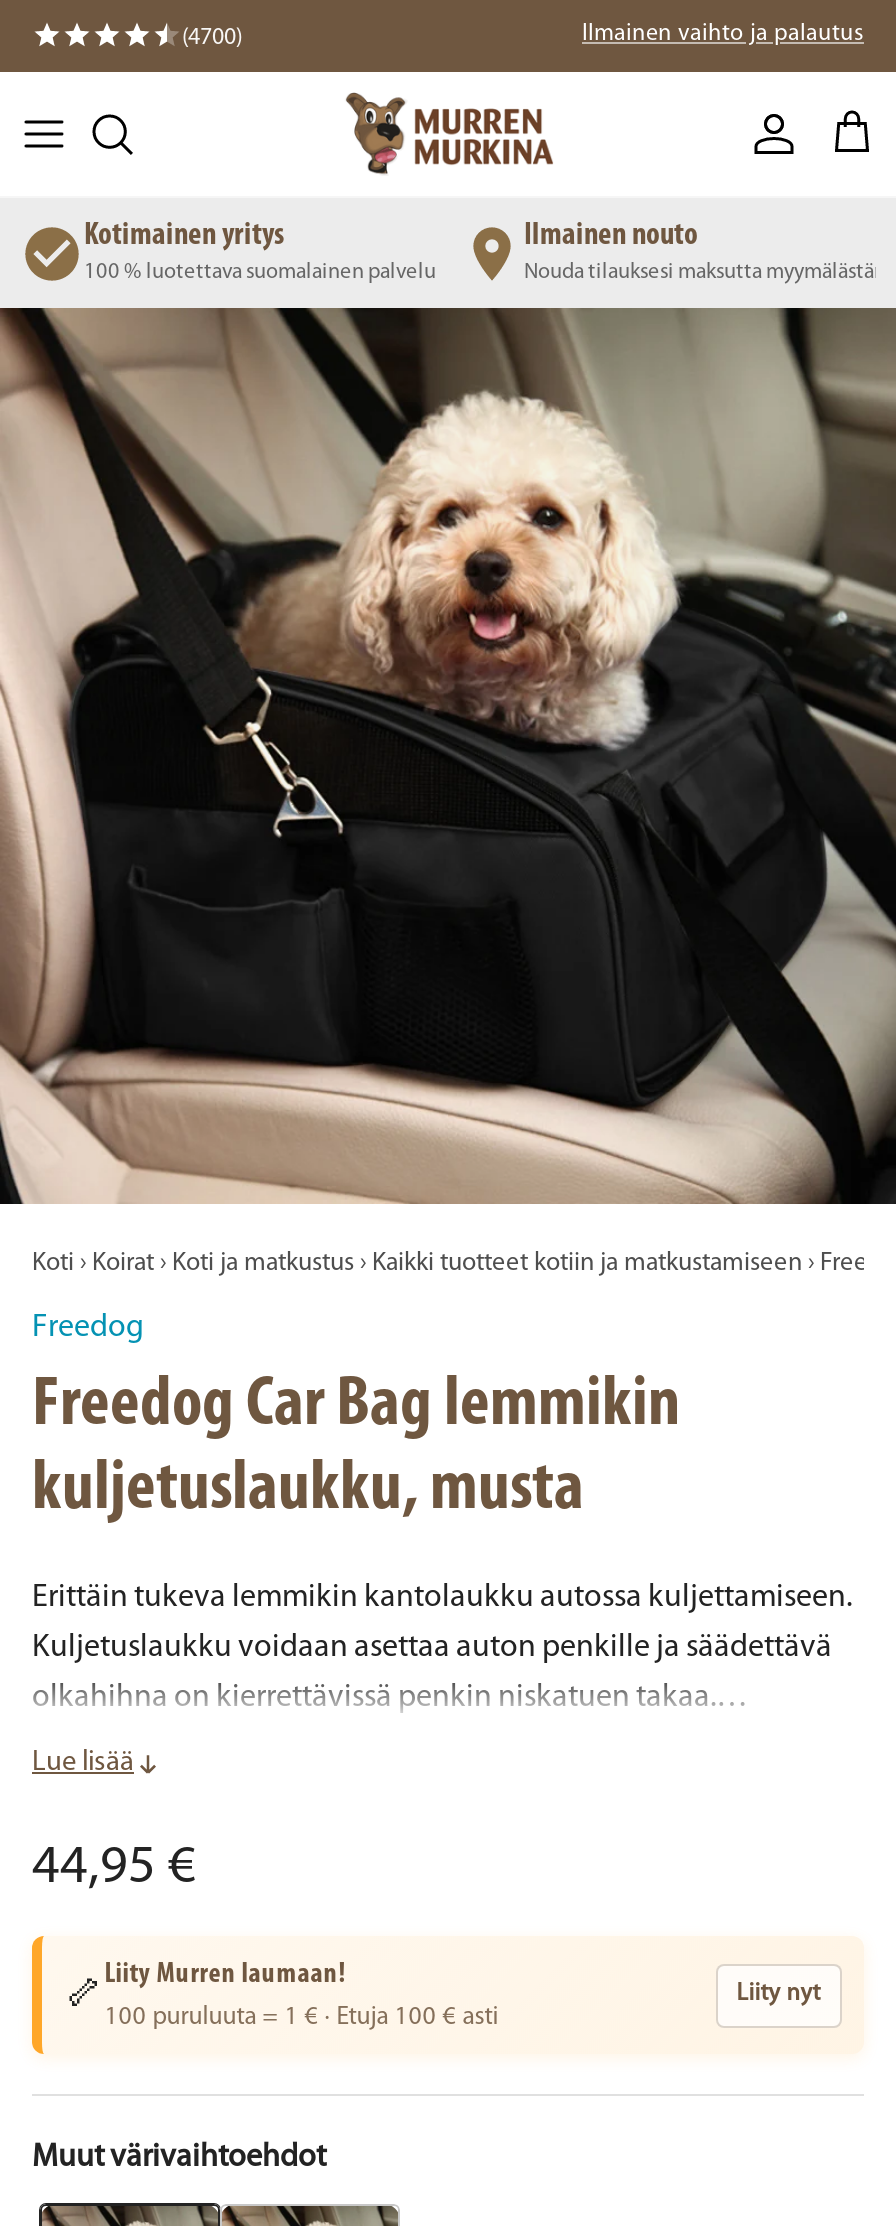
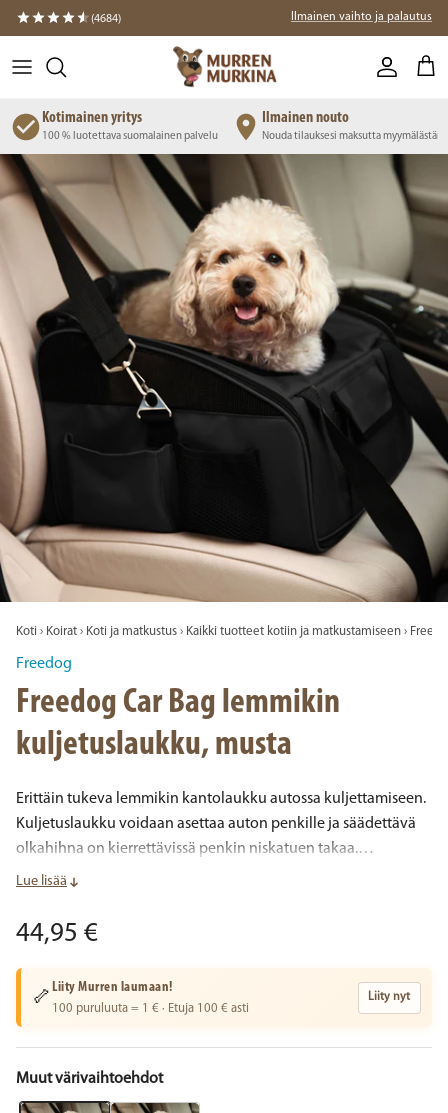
- (4700)
+ (4684)
